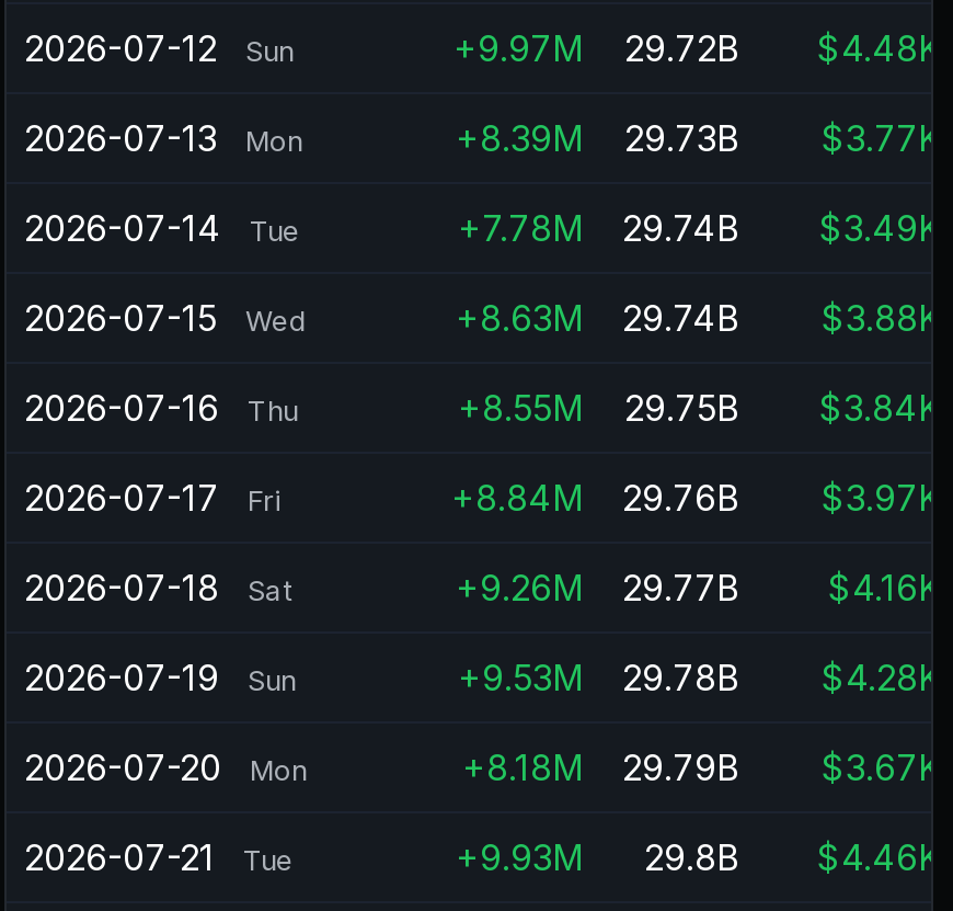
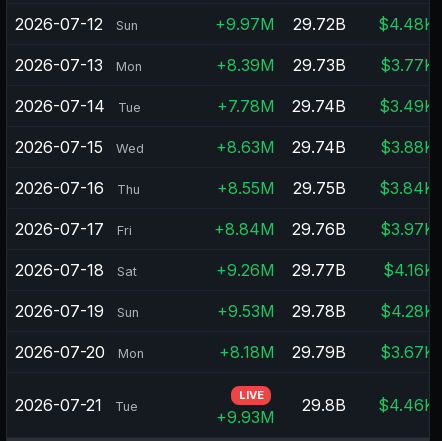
+ LIVE
